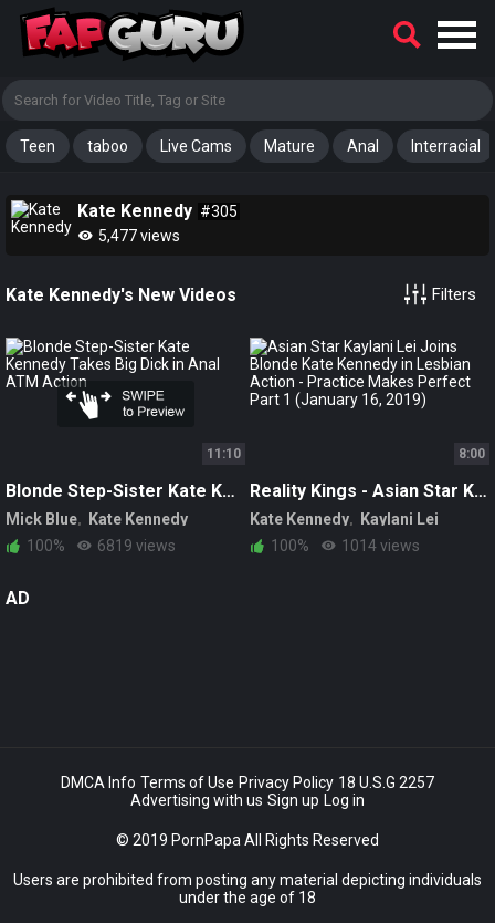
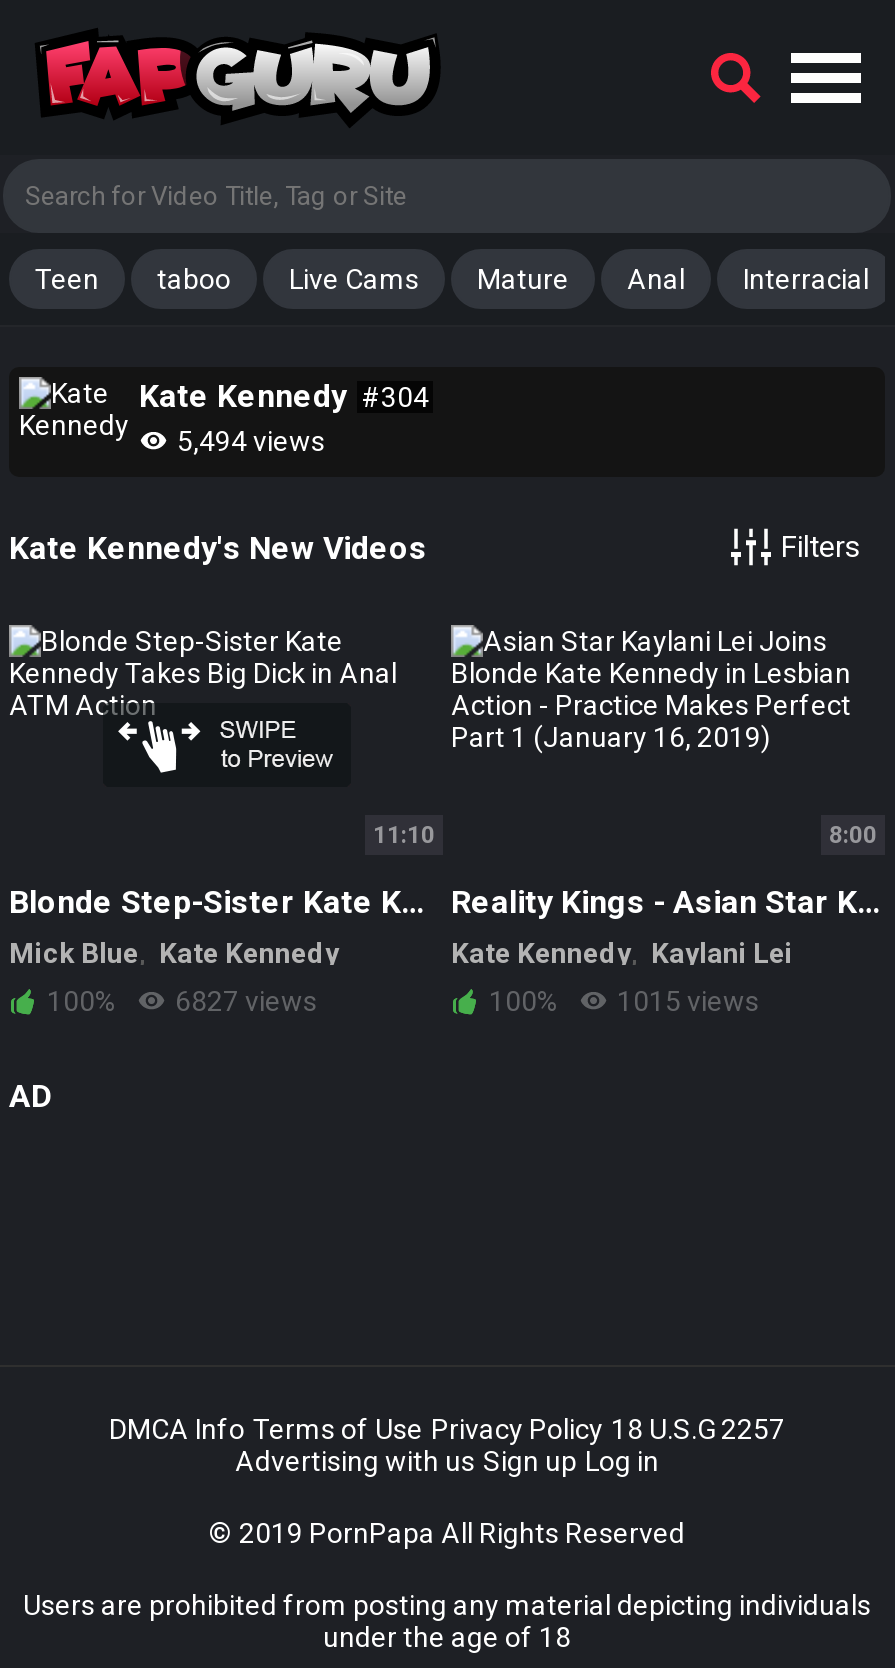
- Kate Kennedy #305
+ Kate Kennedy #304

- 5,477 views
+ 5,494 views

- 100% 6819 views
+ 100% 6827 views

- 100% 1014 views
+ 100% 1015 views
